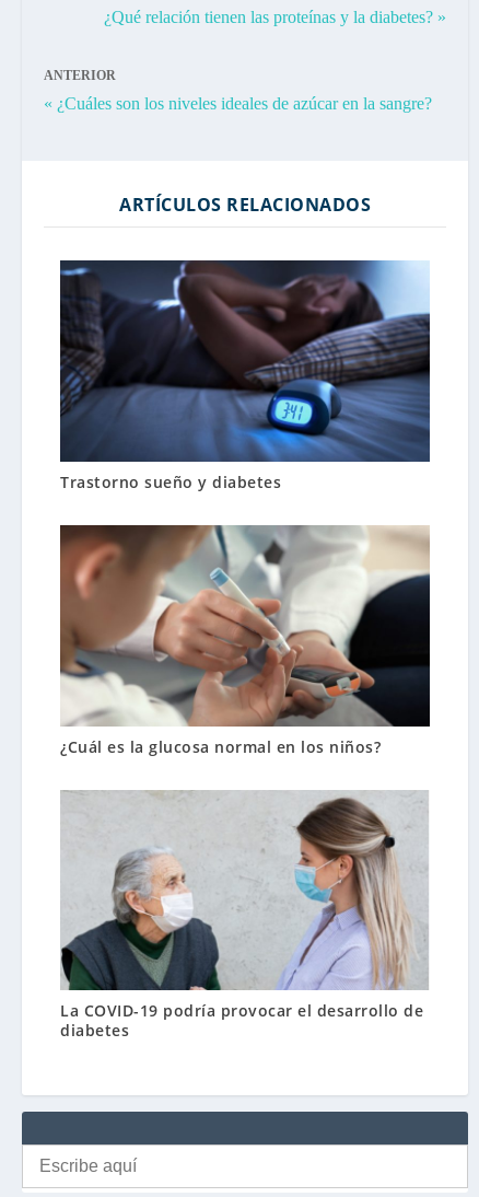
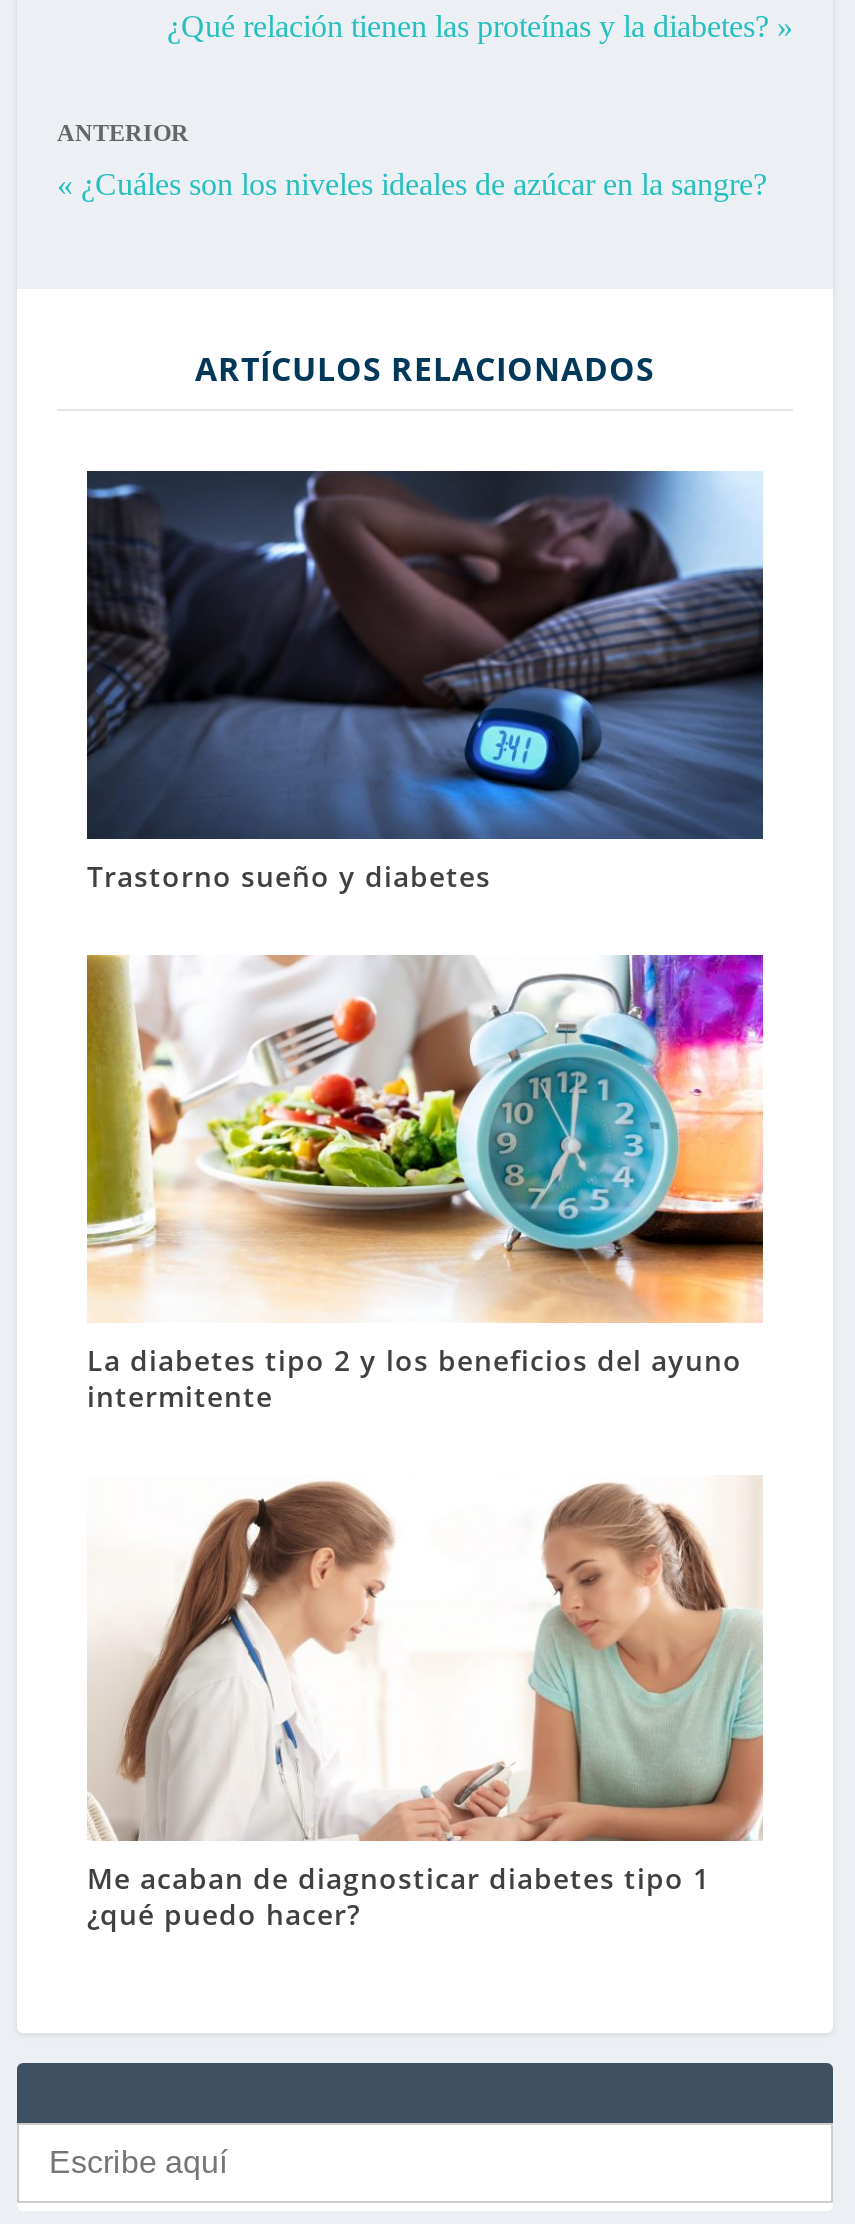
- [image]
- ¿Cuál es la glucosa normal en los niños?
+ [image]
+ La diabetes tipo 2 y los beneficios del ayuno
+ intermitente

- [image]
- La COVID-19 podría provocar el desarrollo de
- diabetes
+ [image]
+ Me acaban de diagnosticar diabetes tipo 1
+ ¿qué puedo hacer?
